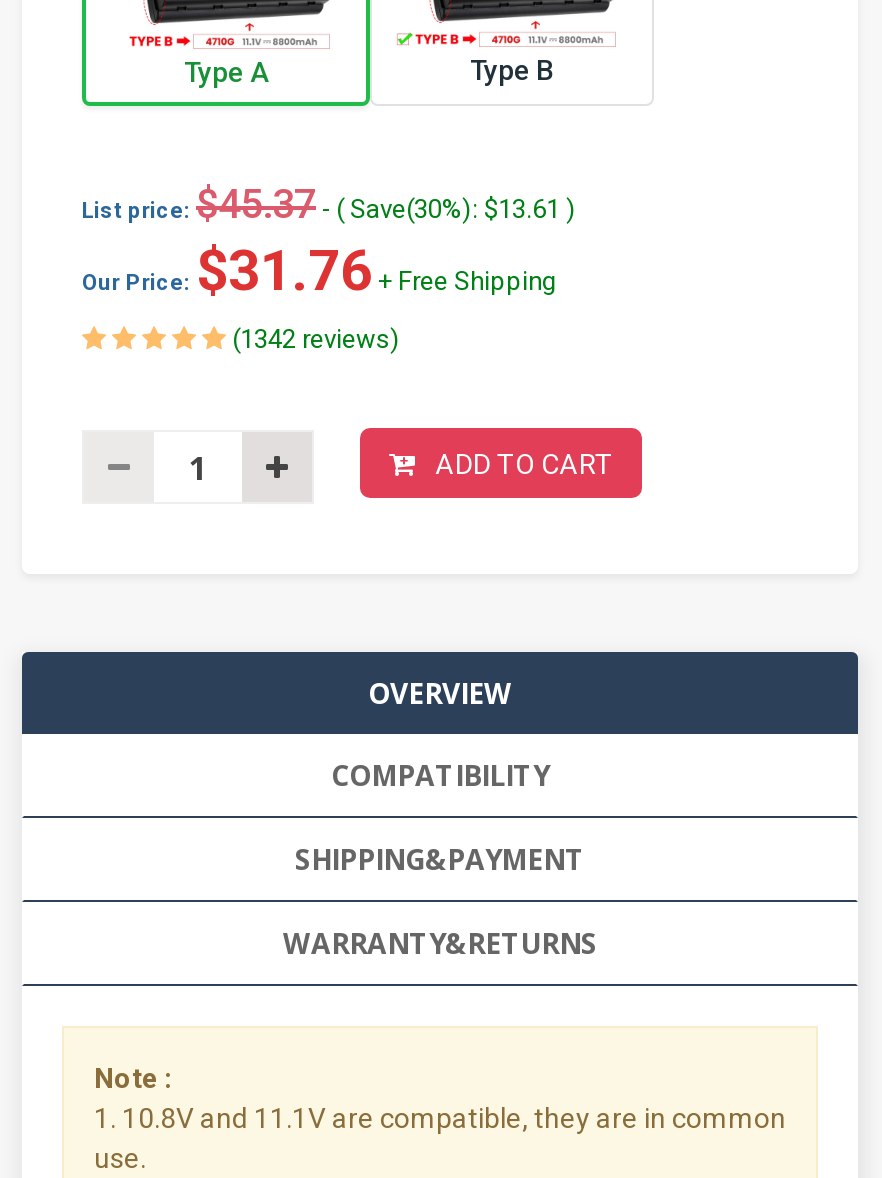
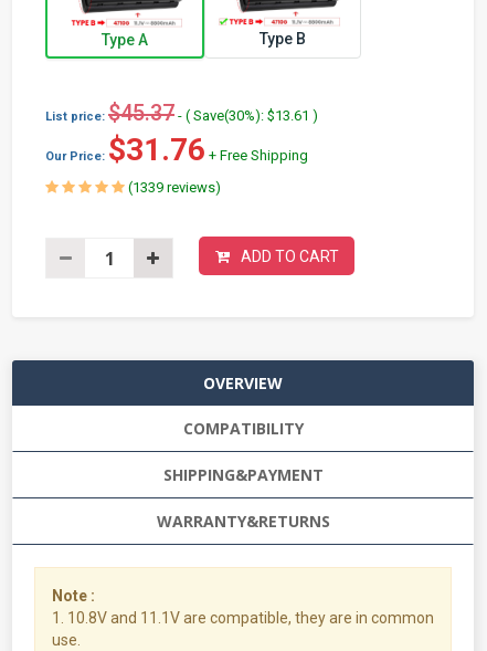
- (1342 reviews)
+ (1339 reviews)
